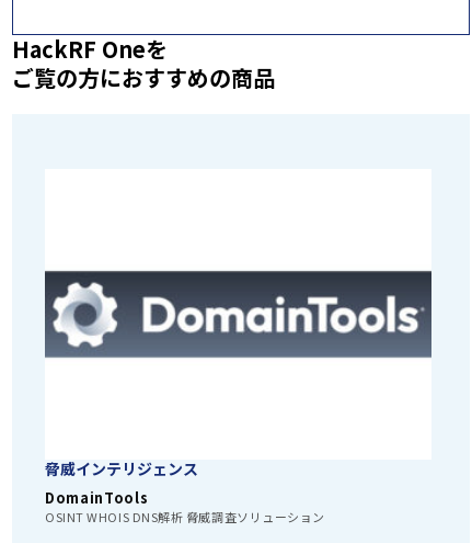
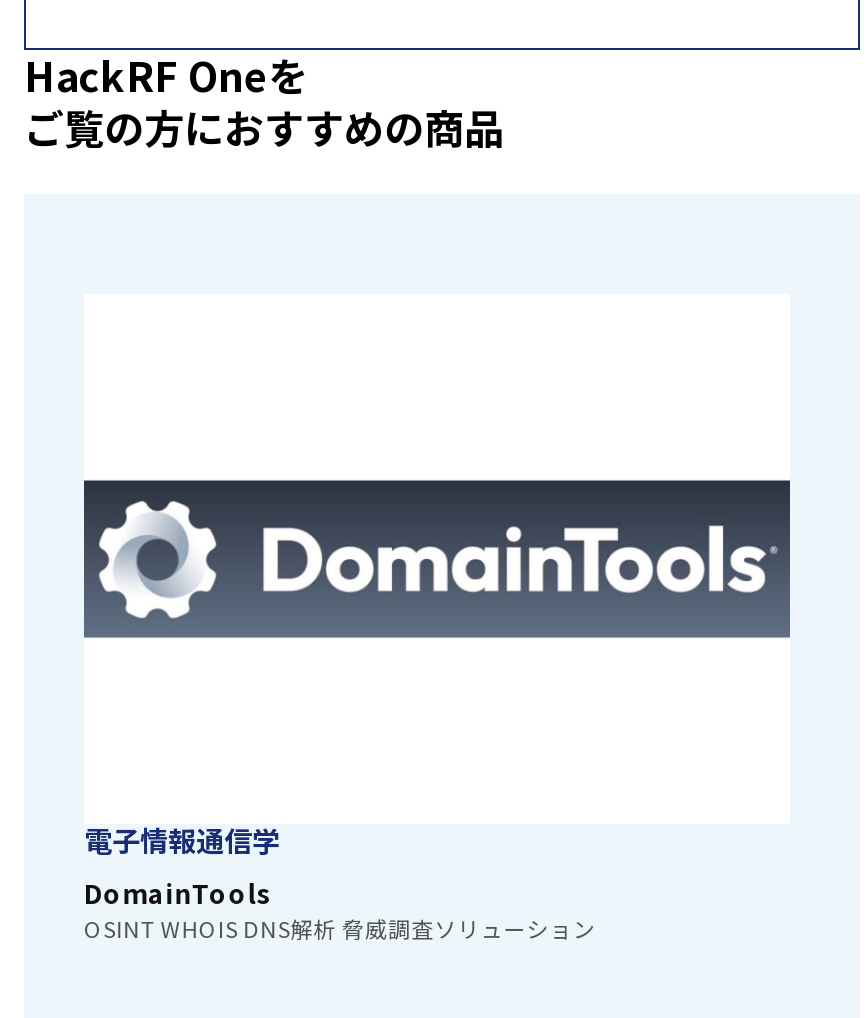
- 脅威インテリジェンス
+ 電子情報通信学
